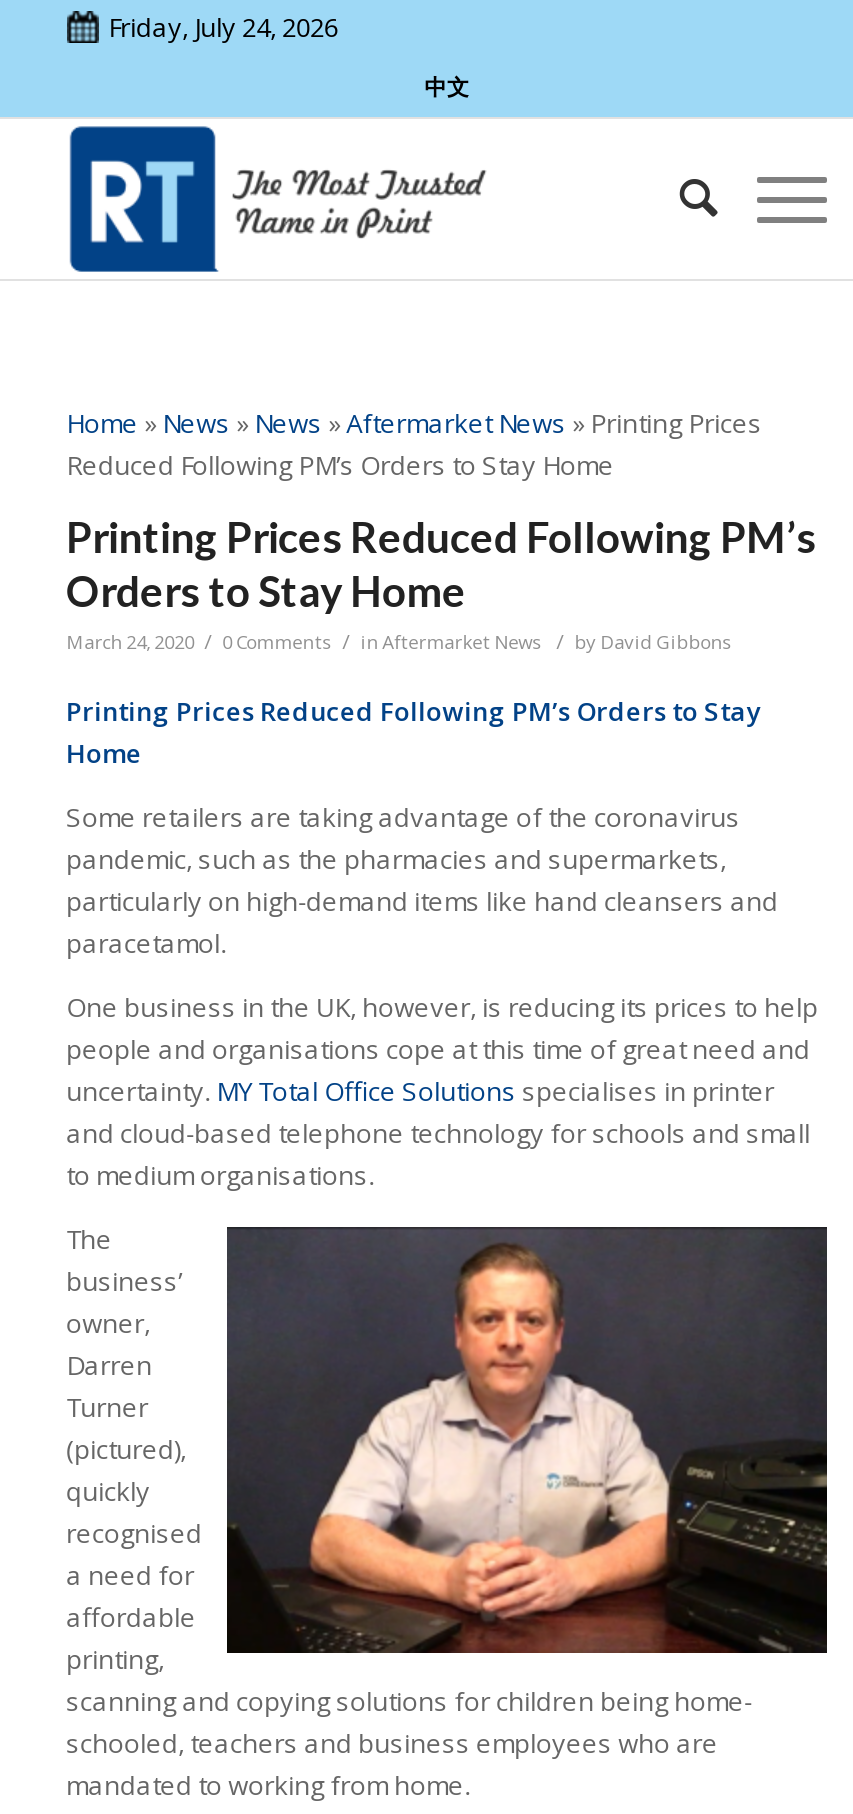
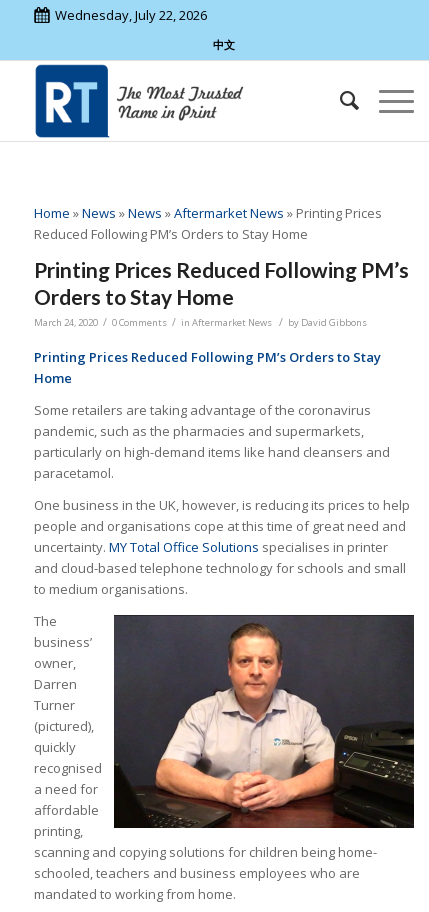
- Friday, July 24, 2026
+ Wednesday, July 22, 2026
